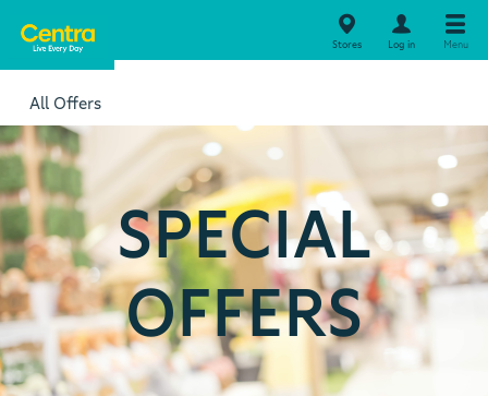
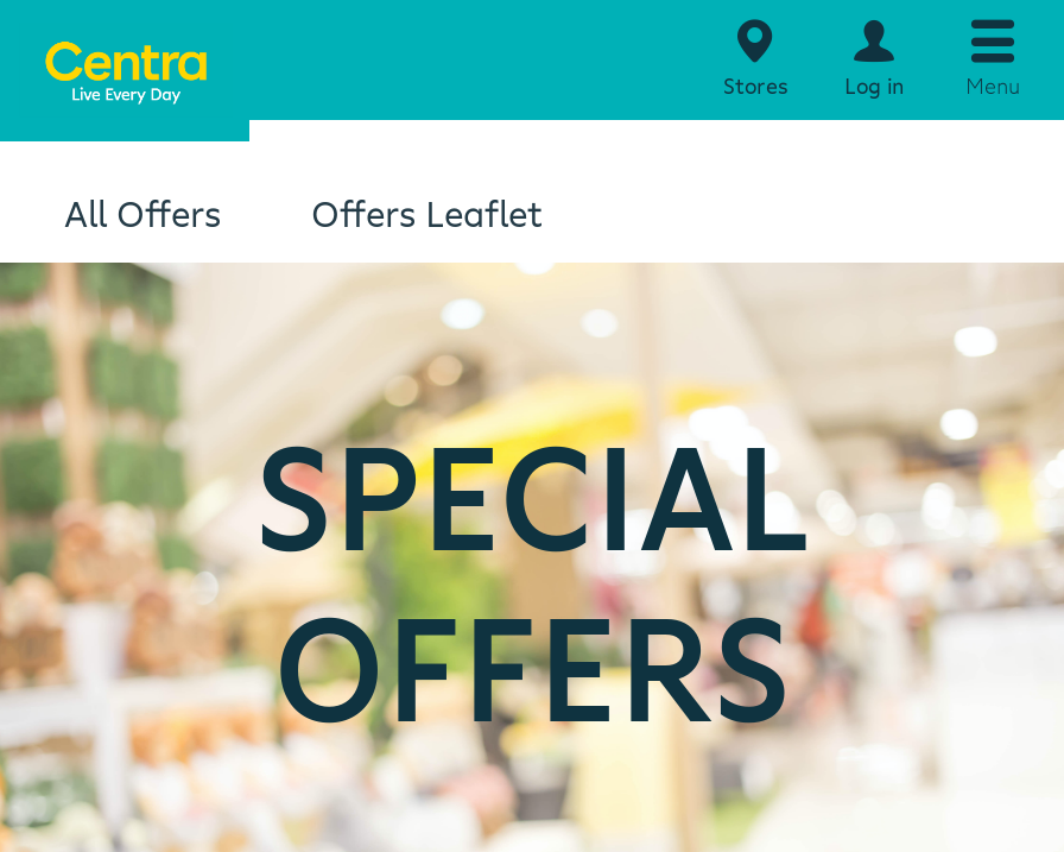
+ Offers Leaflet
